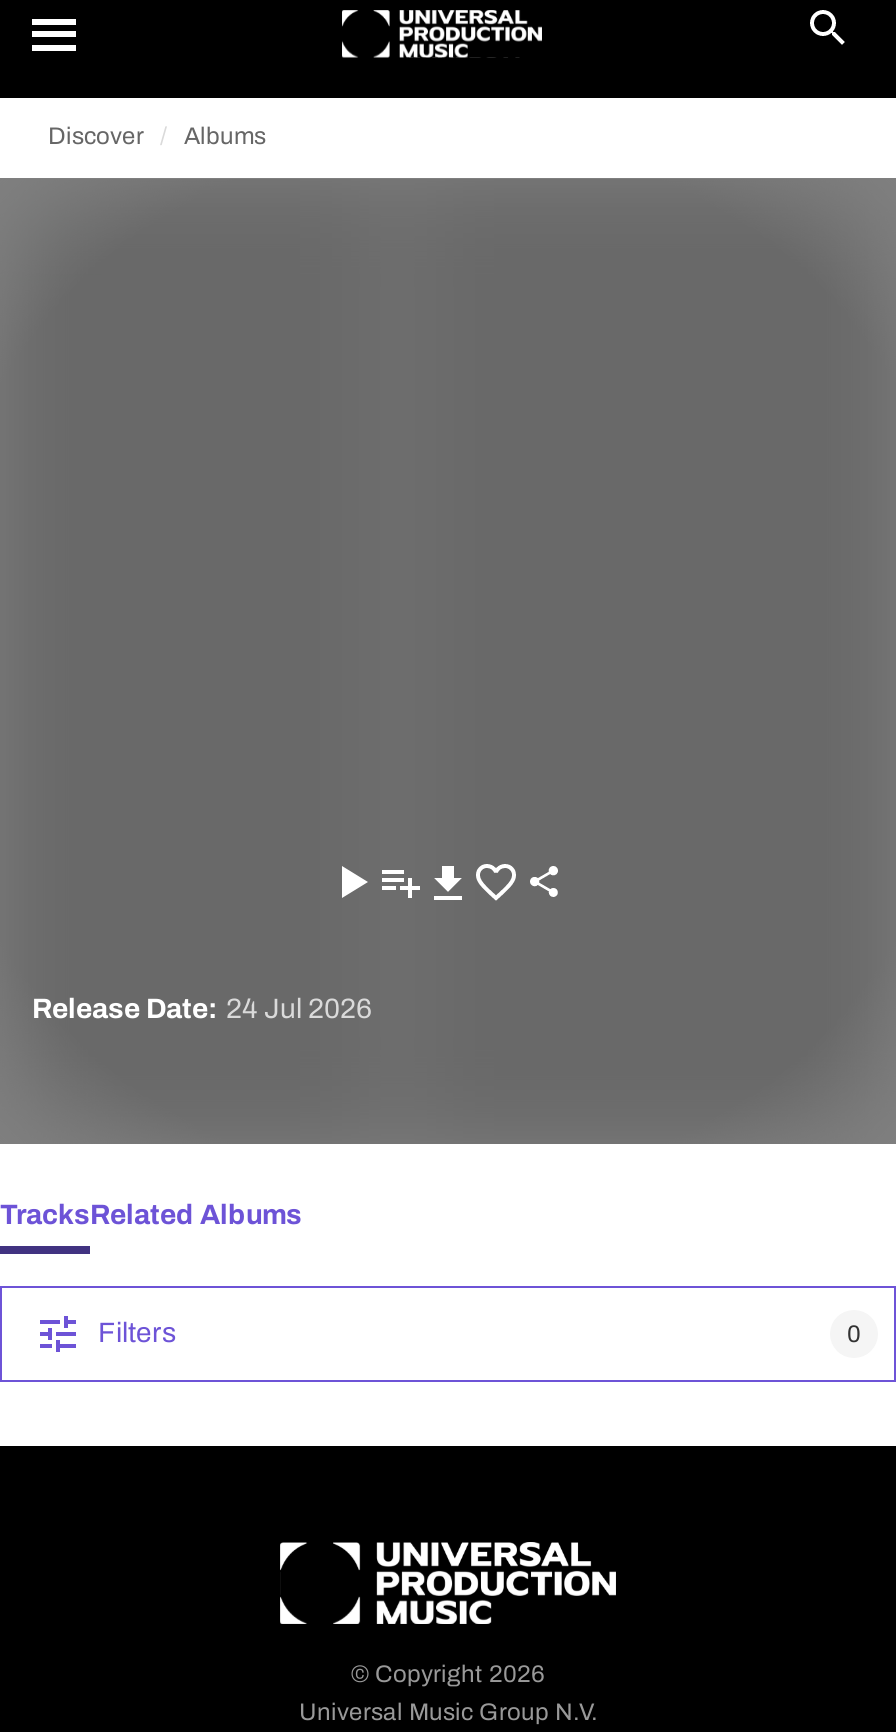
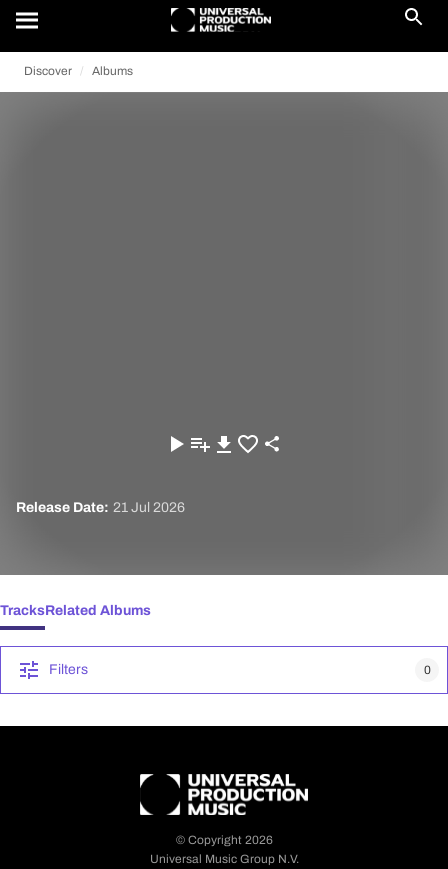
- Release Date: 24 Jul 2026
+ Release Date: 21 Jul 2026
